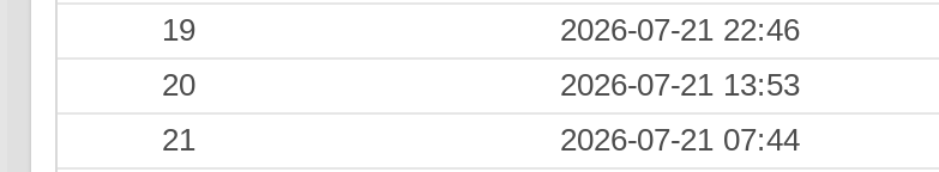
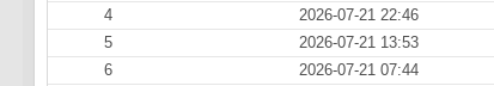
- 19
+ 4

- 20
+ 5

- 21
+ 6
